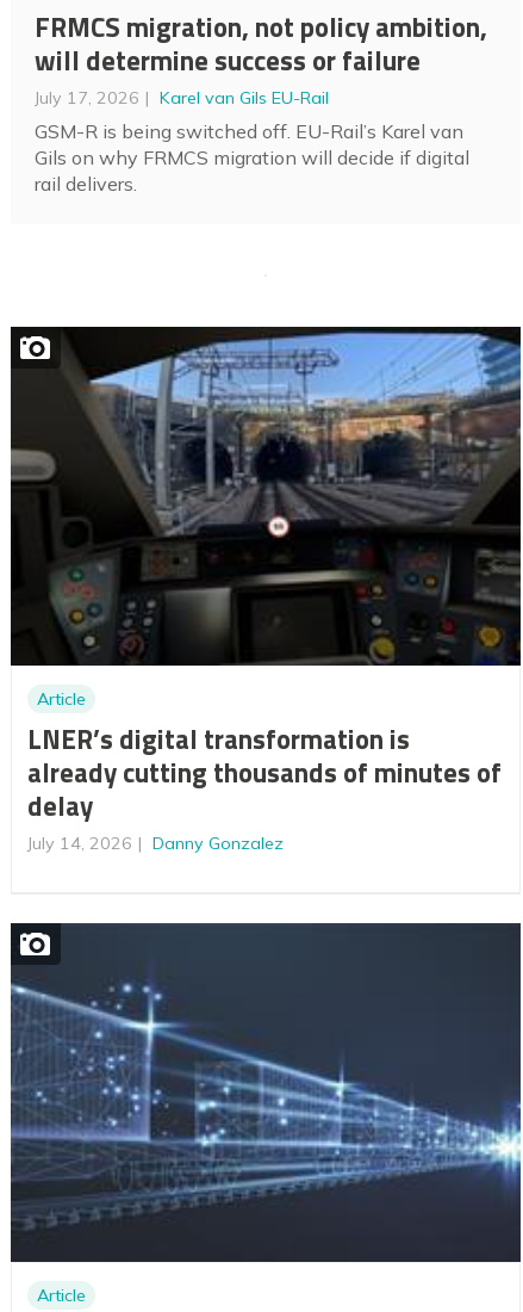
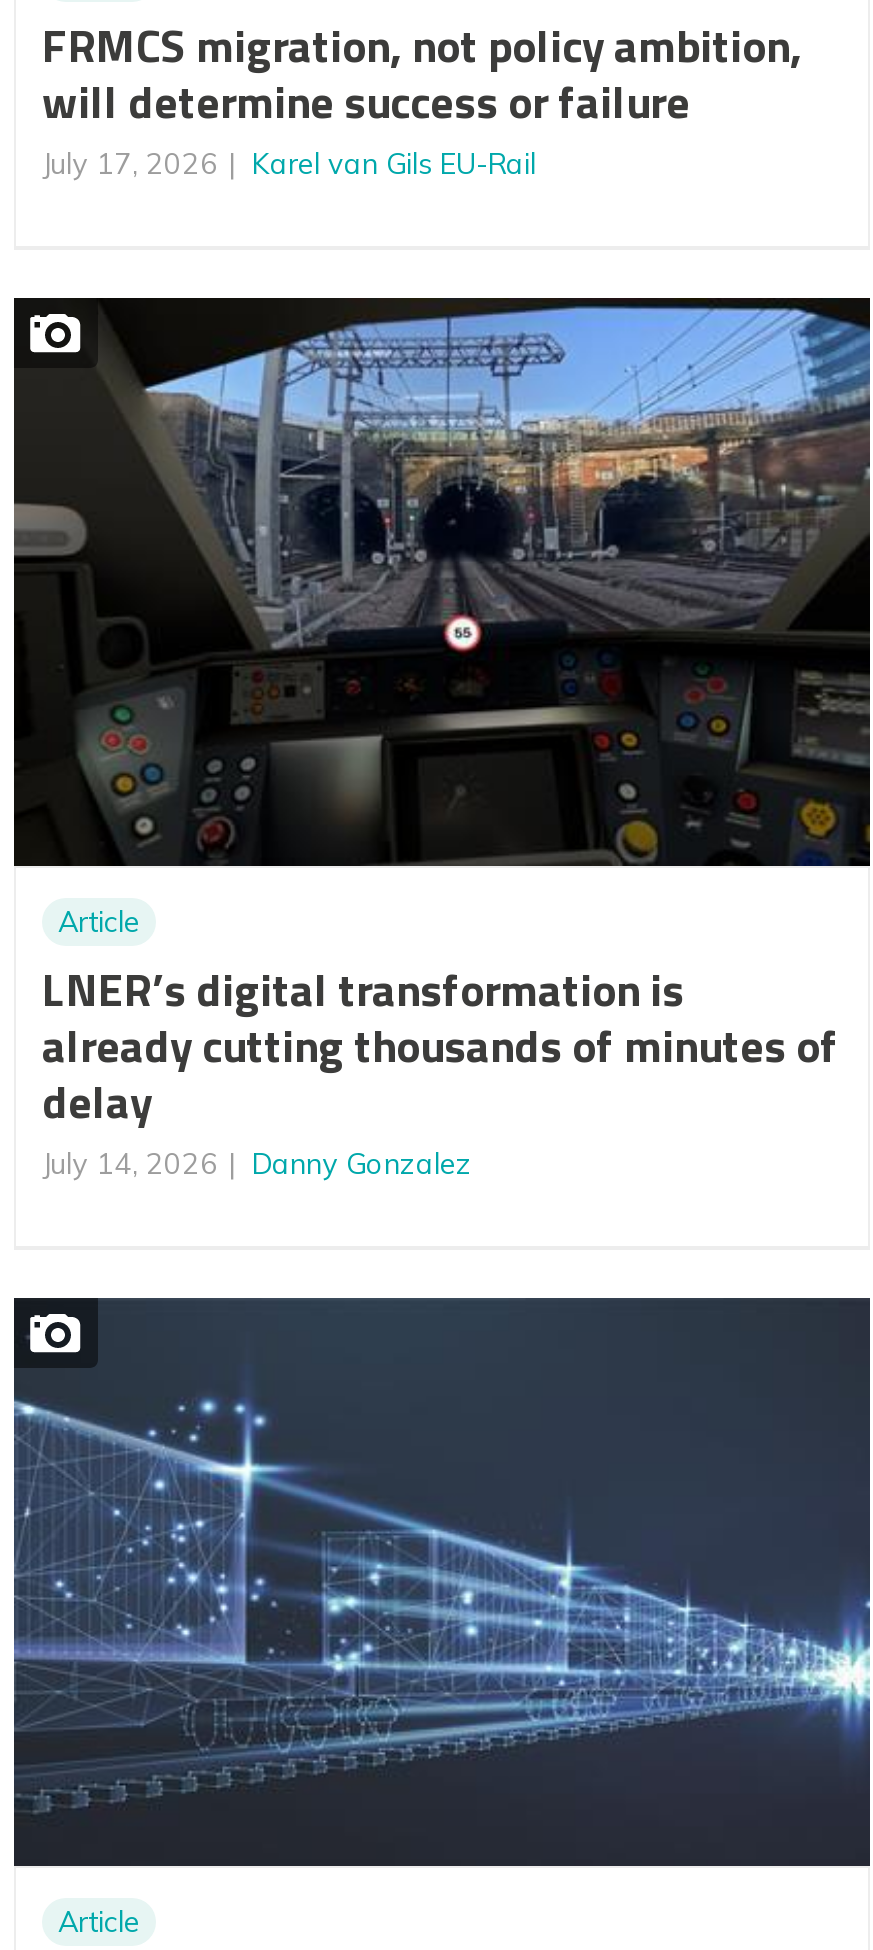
- GSM-R is being switched off. EU-Rail’s Karel van
- Gils on why FRMCS migration will decide if digital
- rail delivers.
